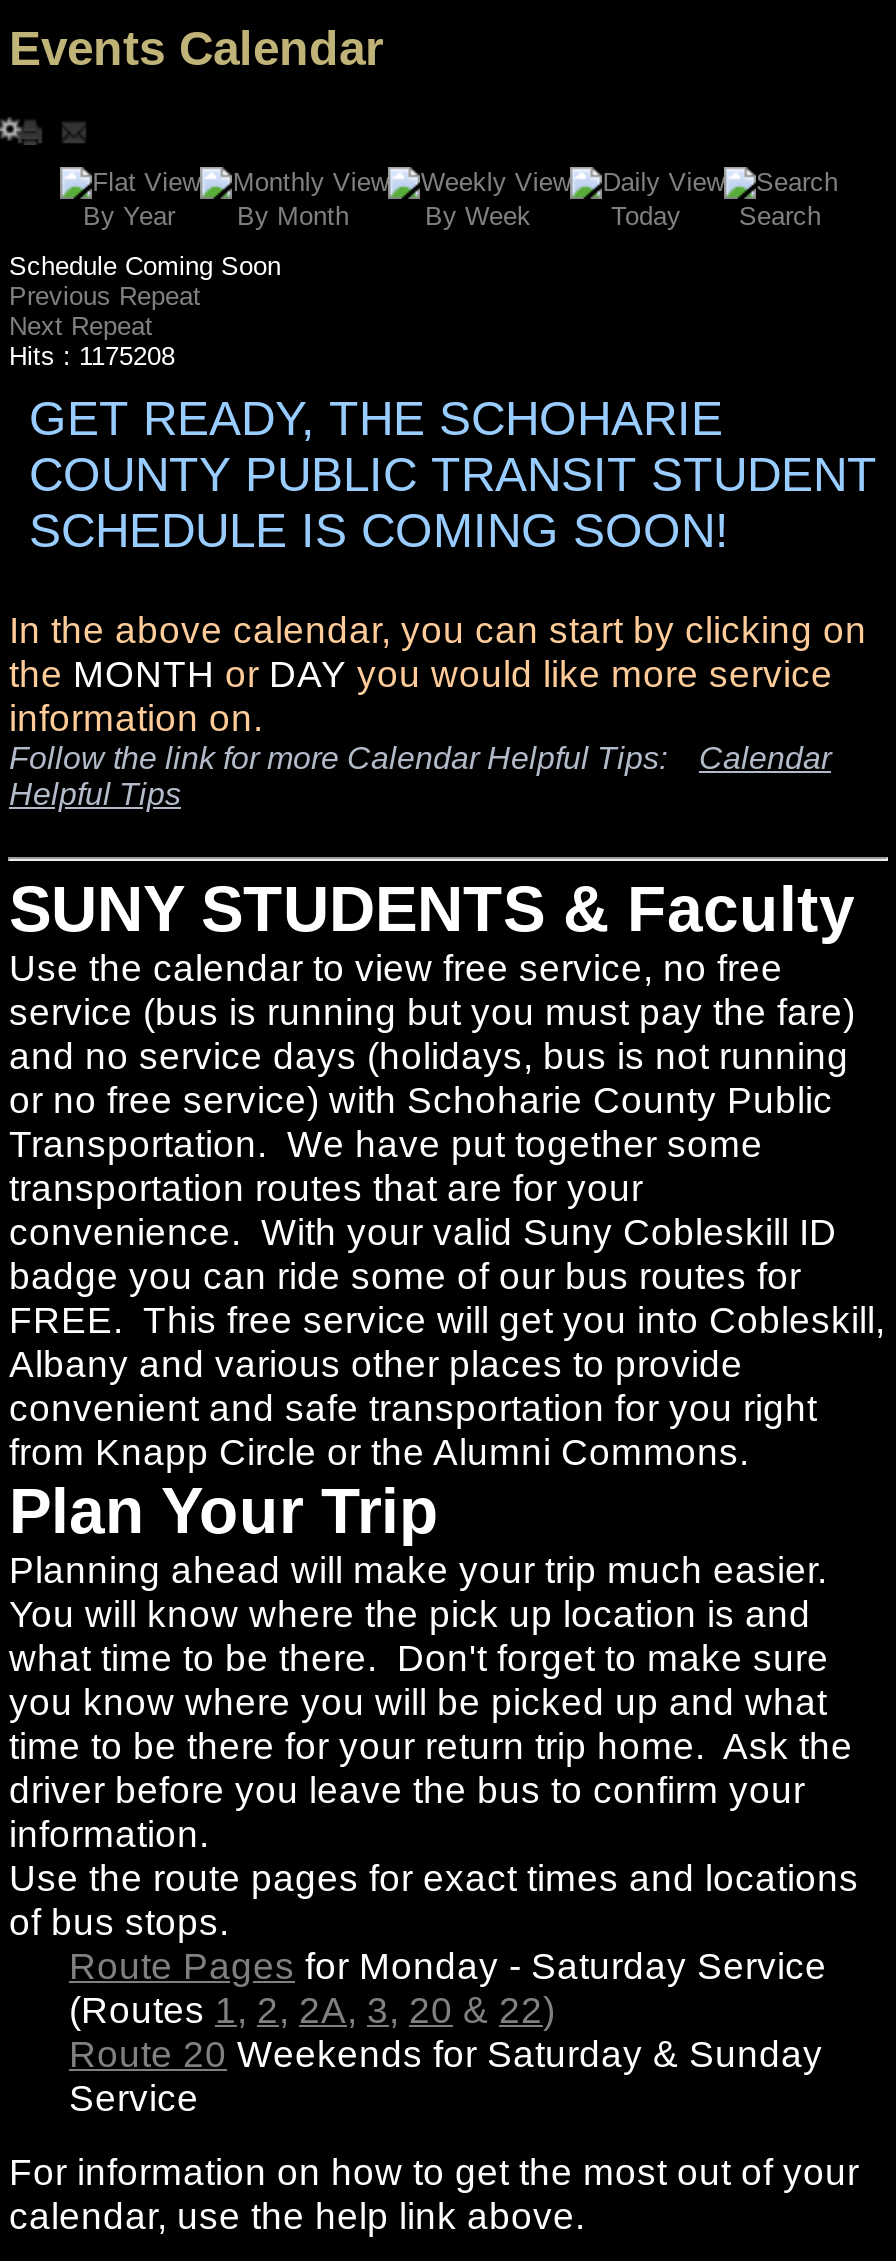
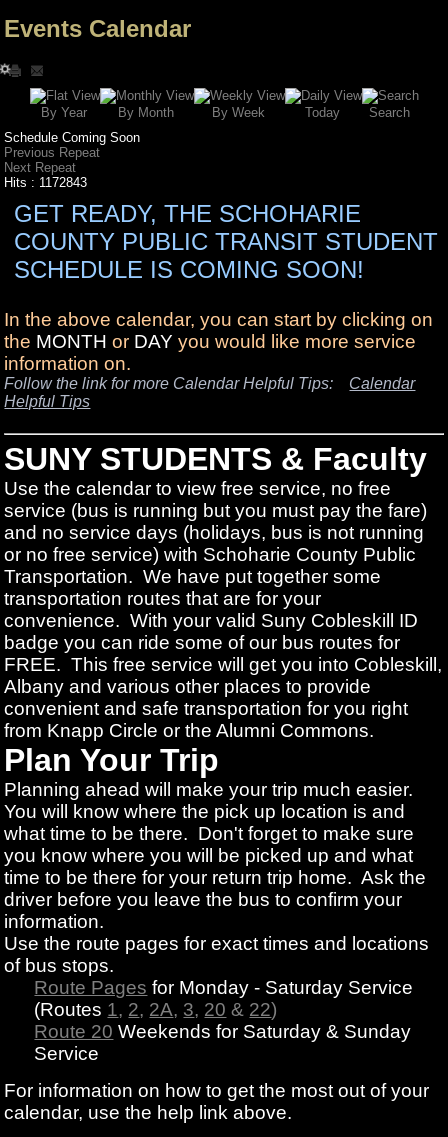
- Hits: 1175208
+ Hits: 1172843
